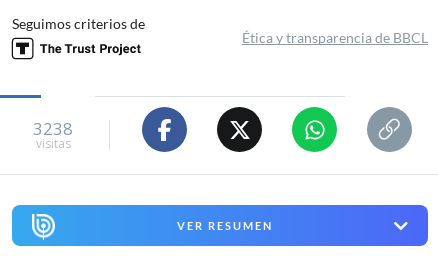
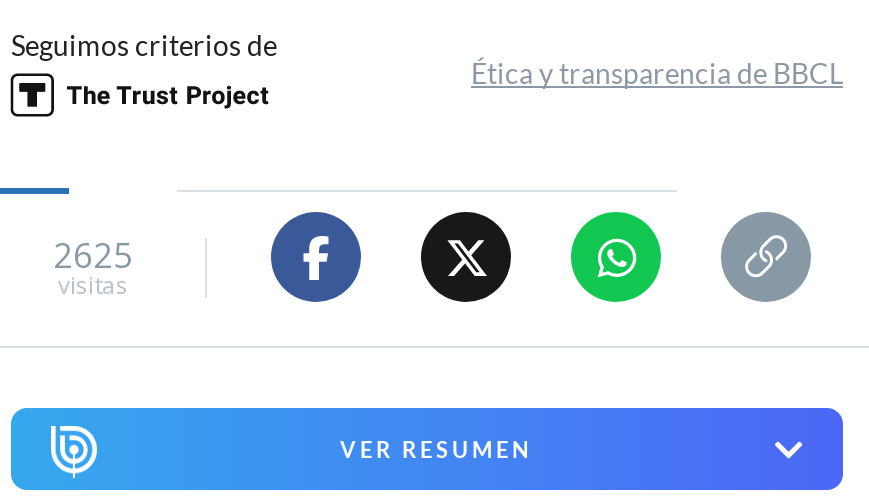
- 3238
+ 2625
